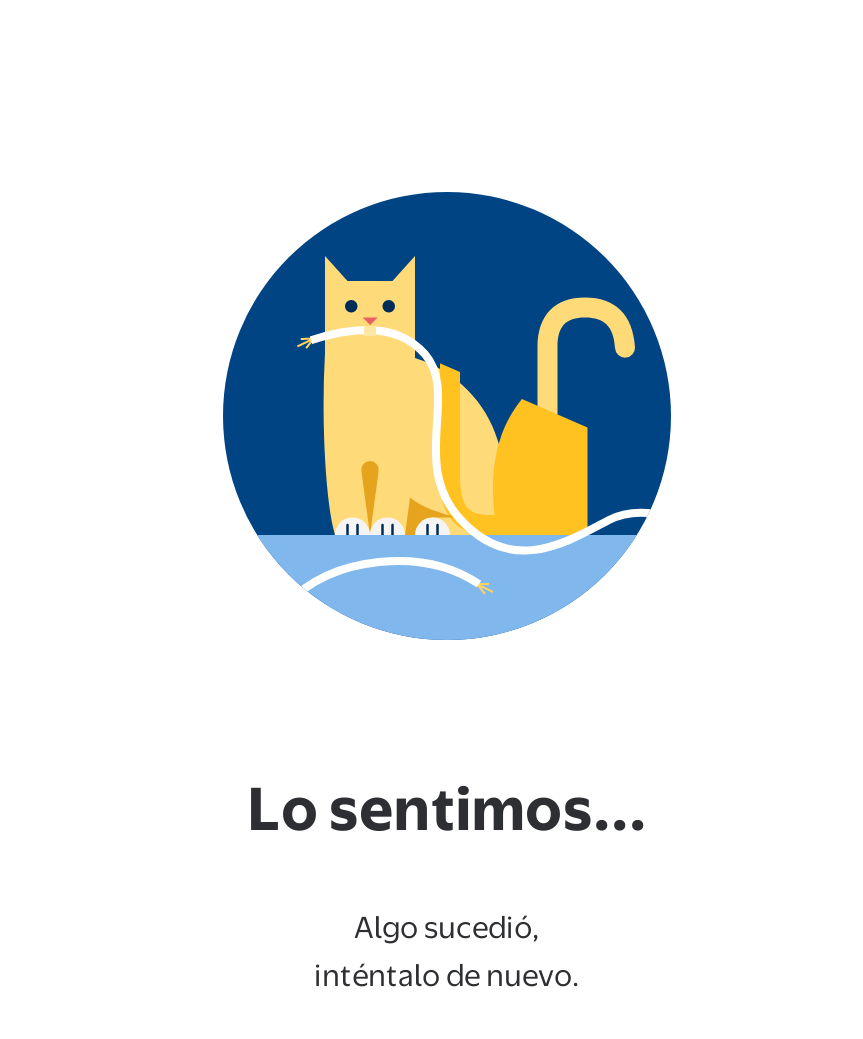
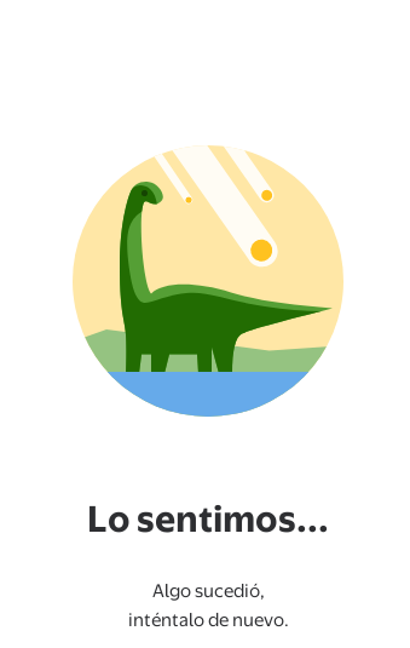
- [image]
+ [image]
